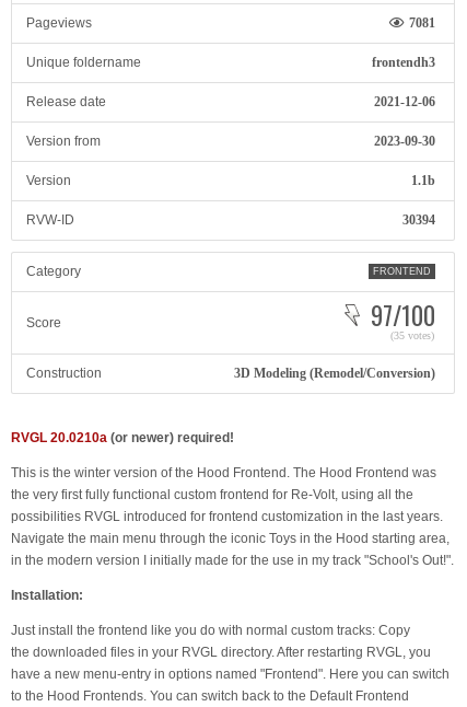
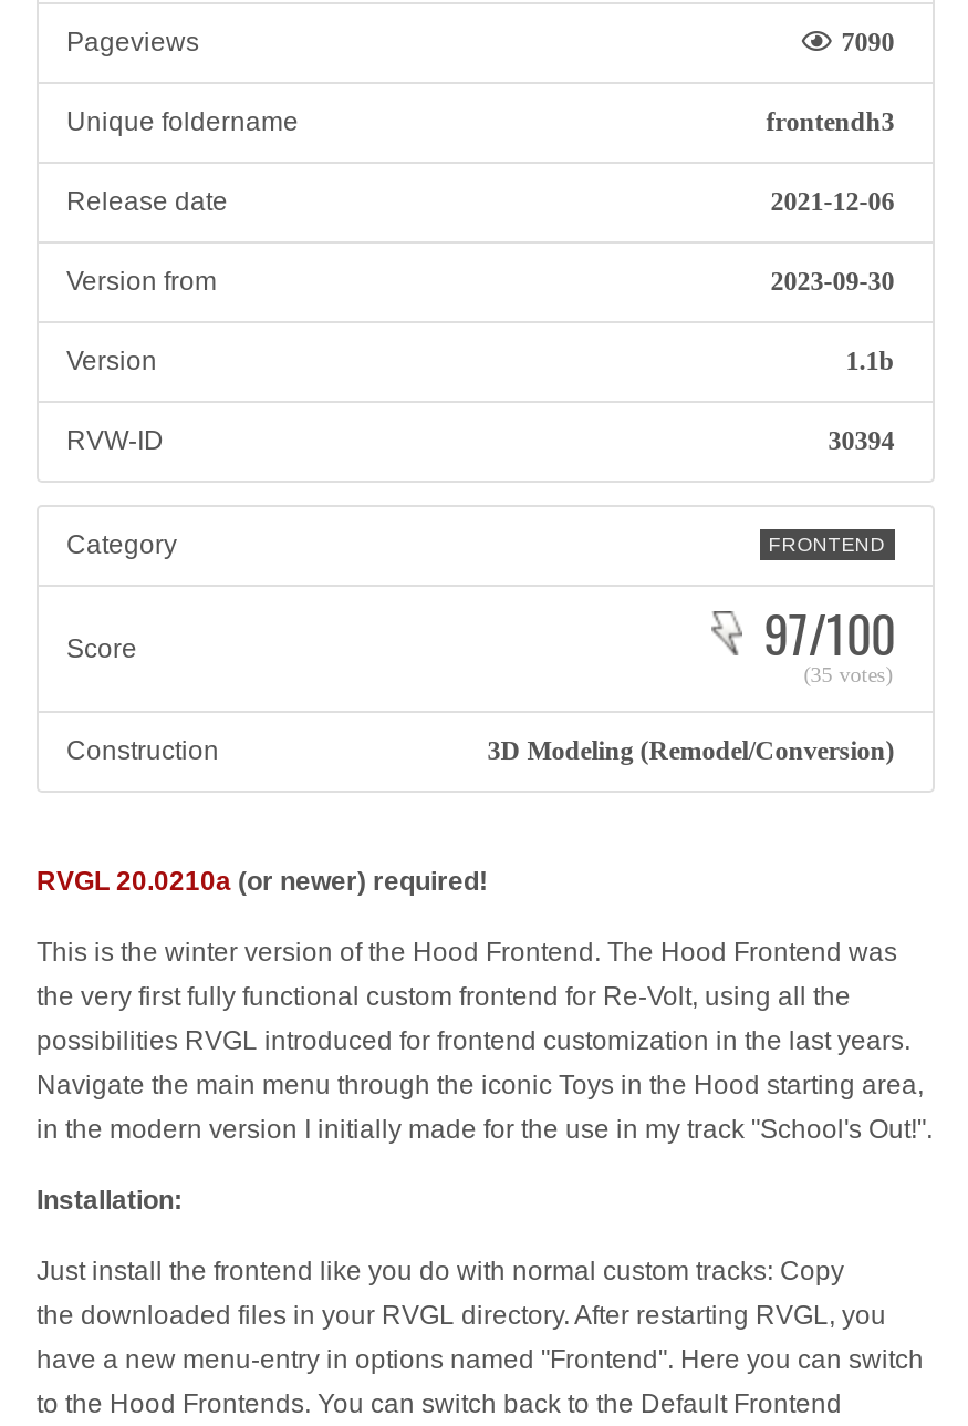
- 7081
+ 7090
